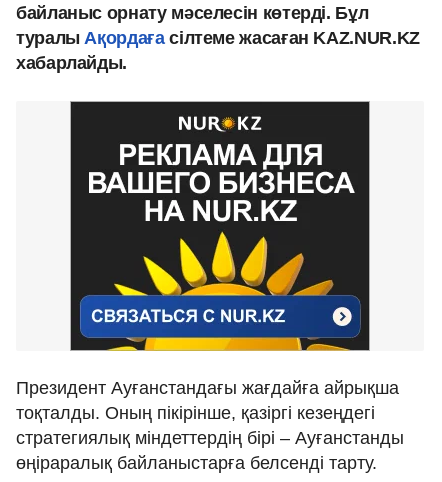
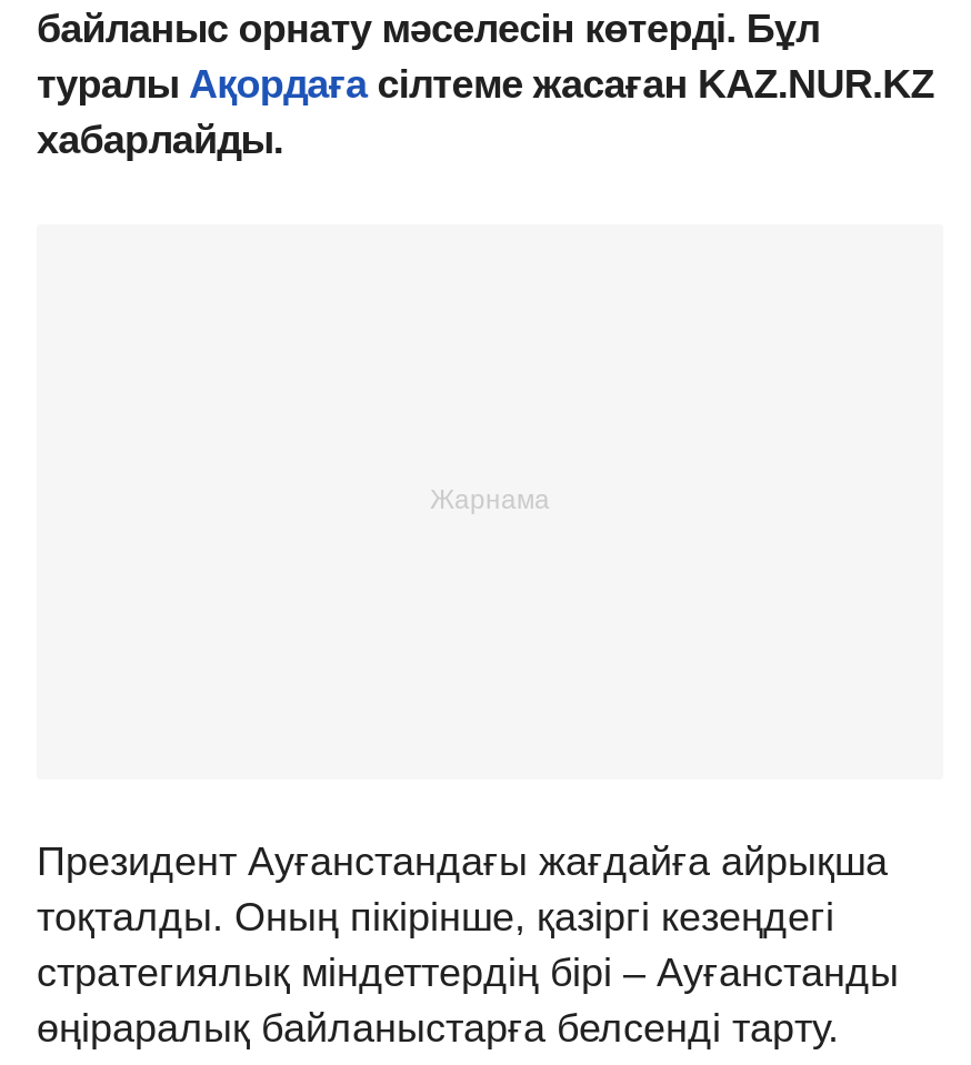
- [image]
